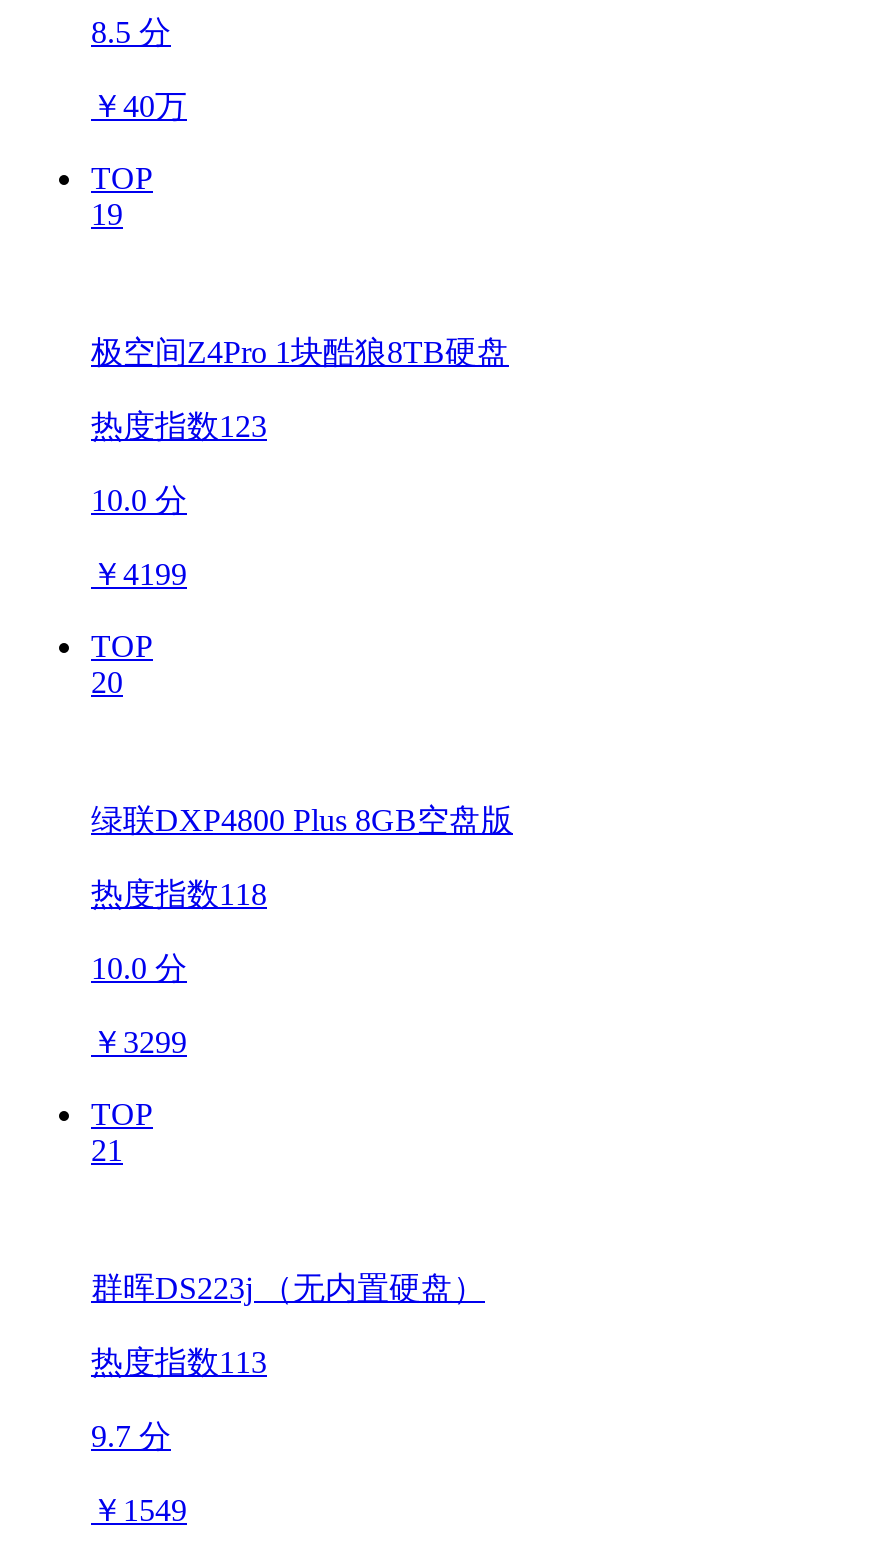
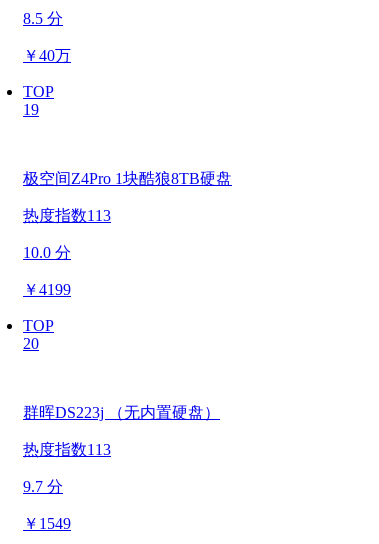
- 热度指数123
+ 热度指数113

- 绿联DXP4800 Plus 8GB空盘版
- 热度指数118
- 10.0 分
- ￥3299
- TOP
- 21
